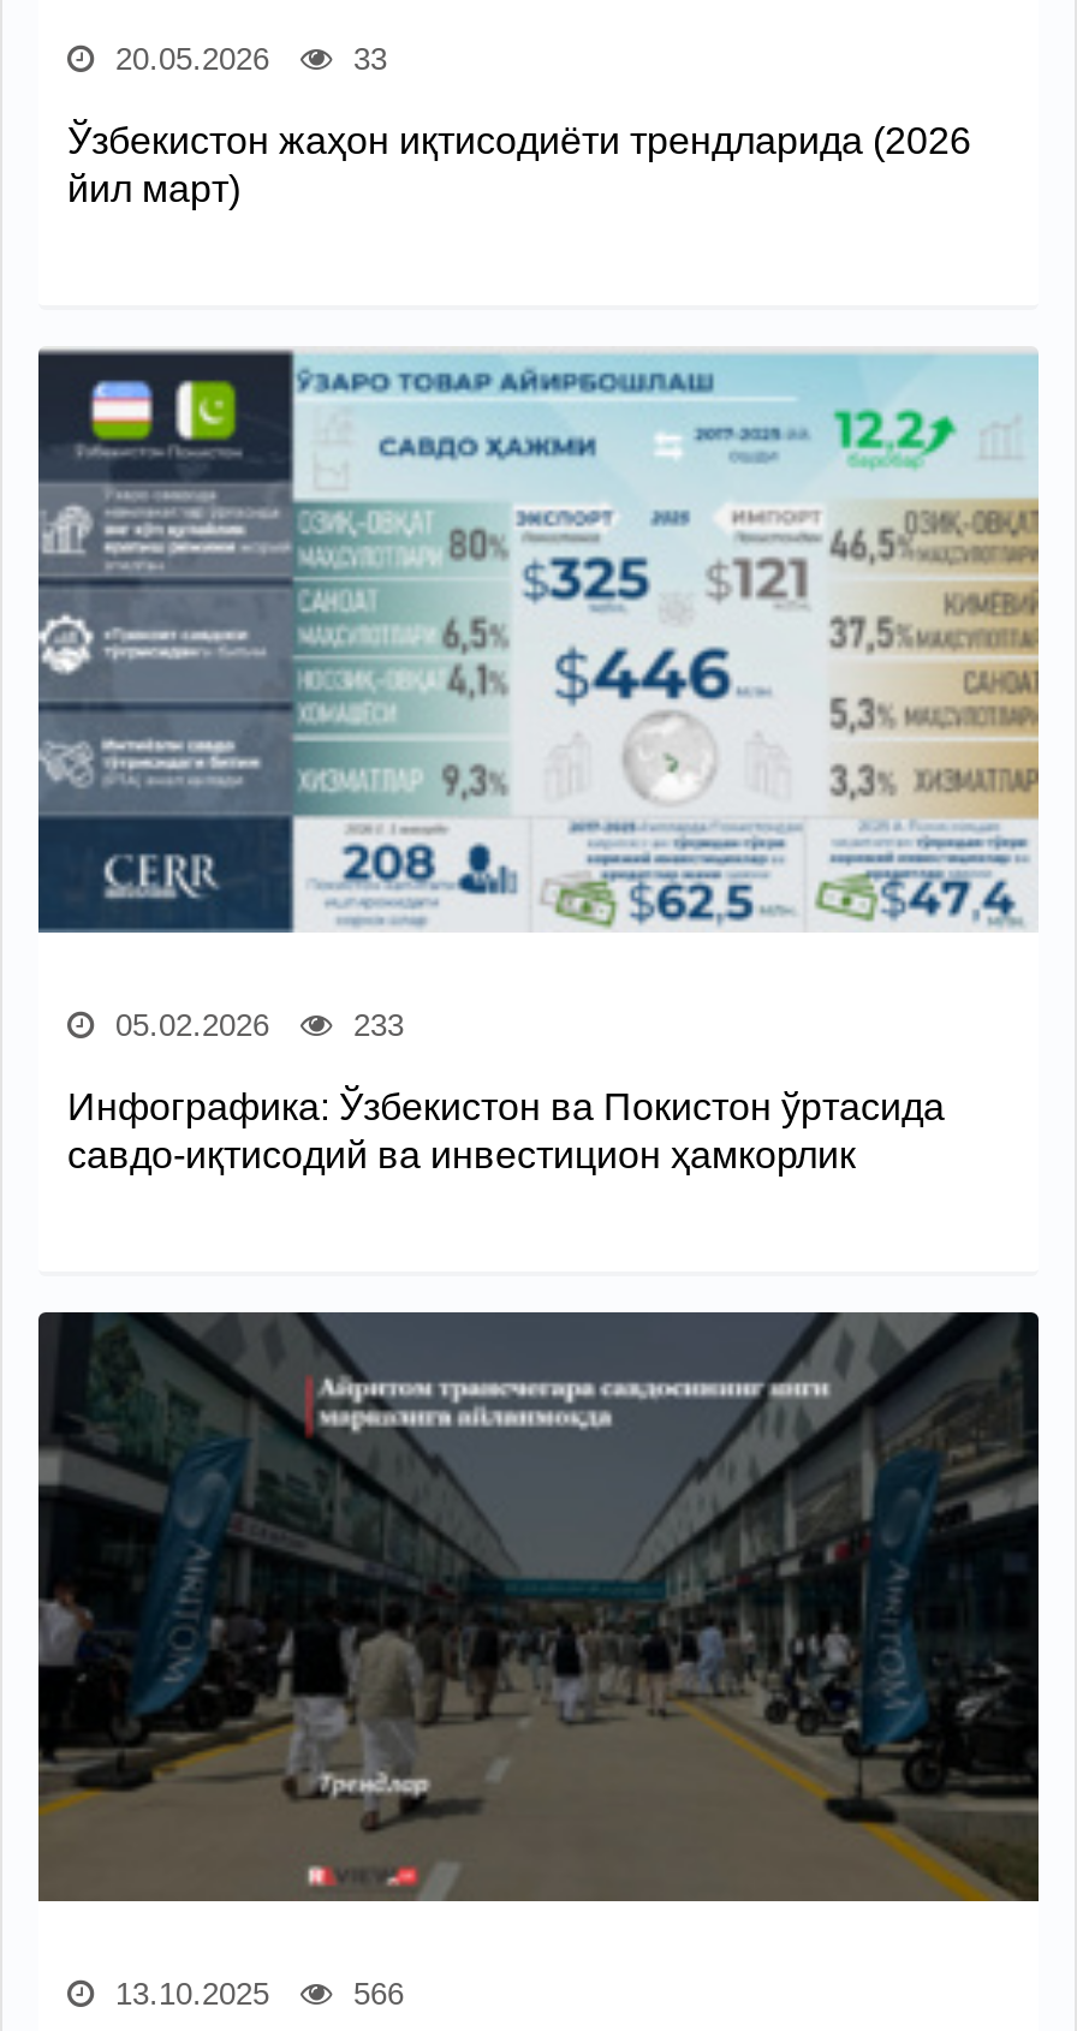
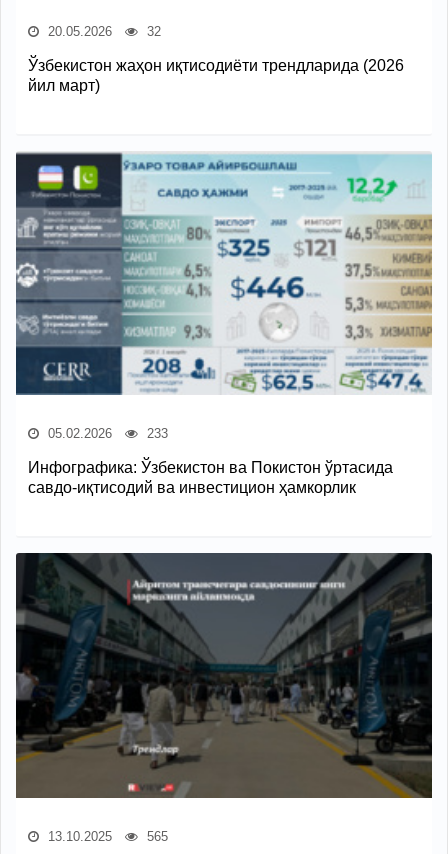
- 33
+ 32

- 566
+ 565
